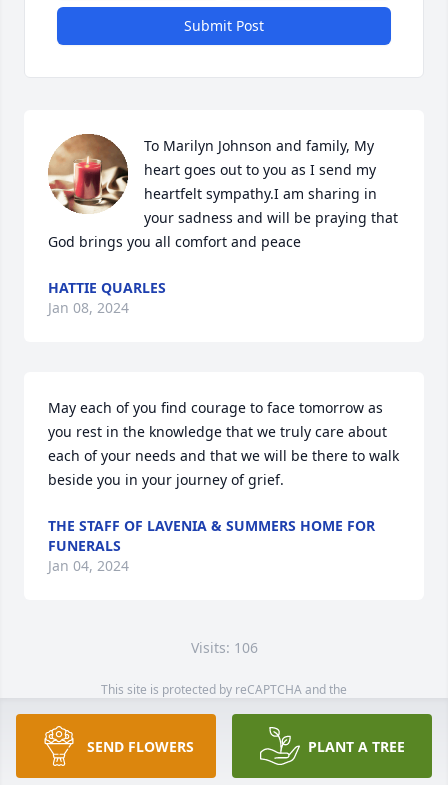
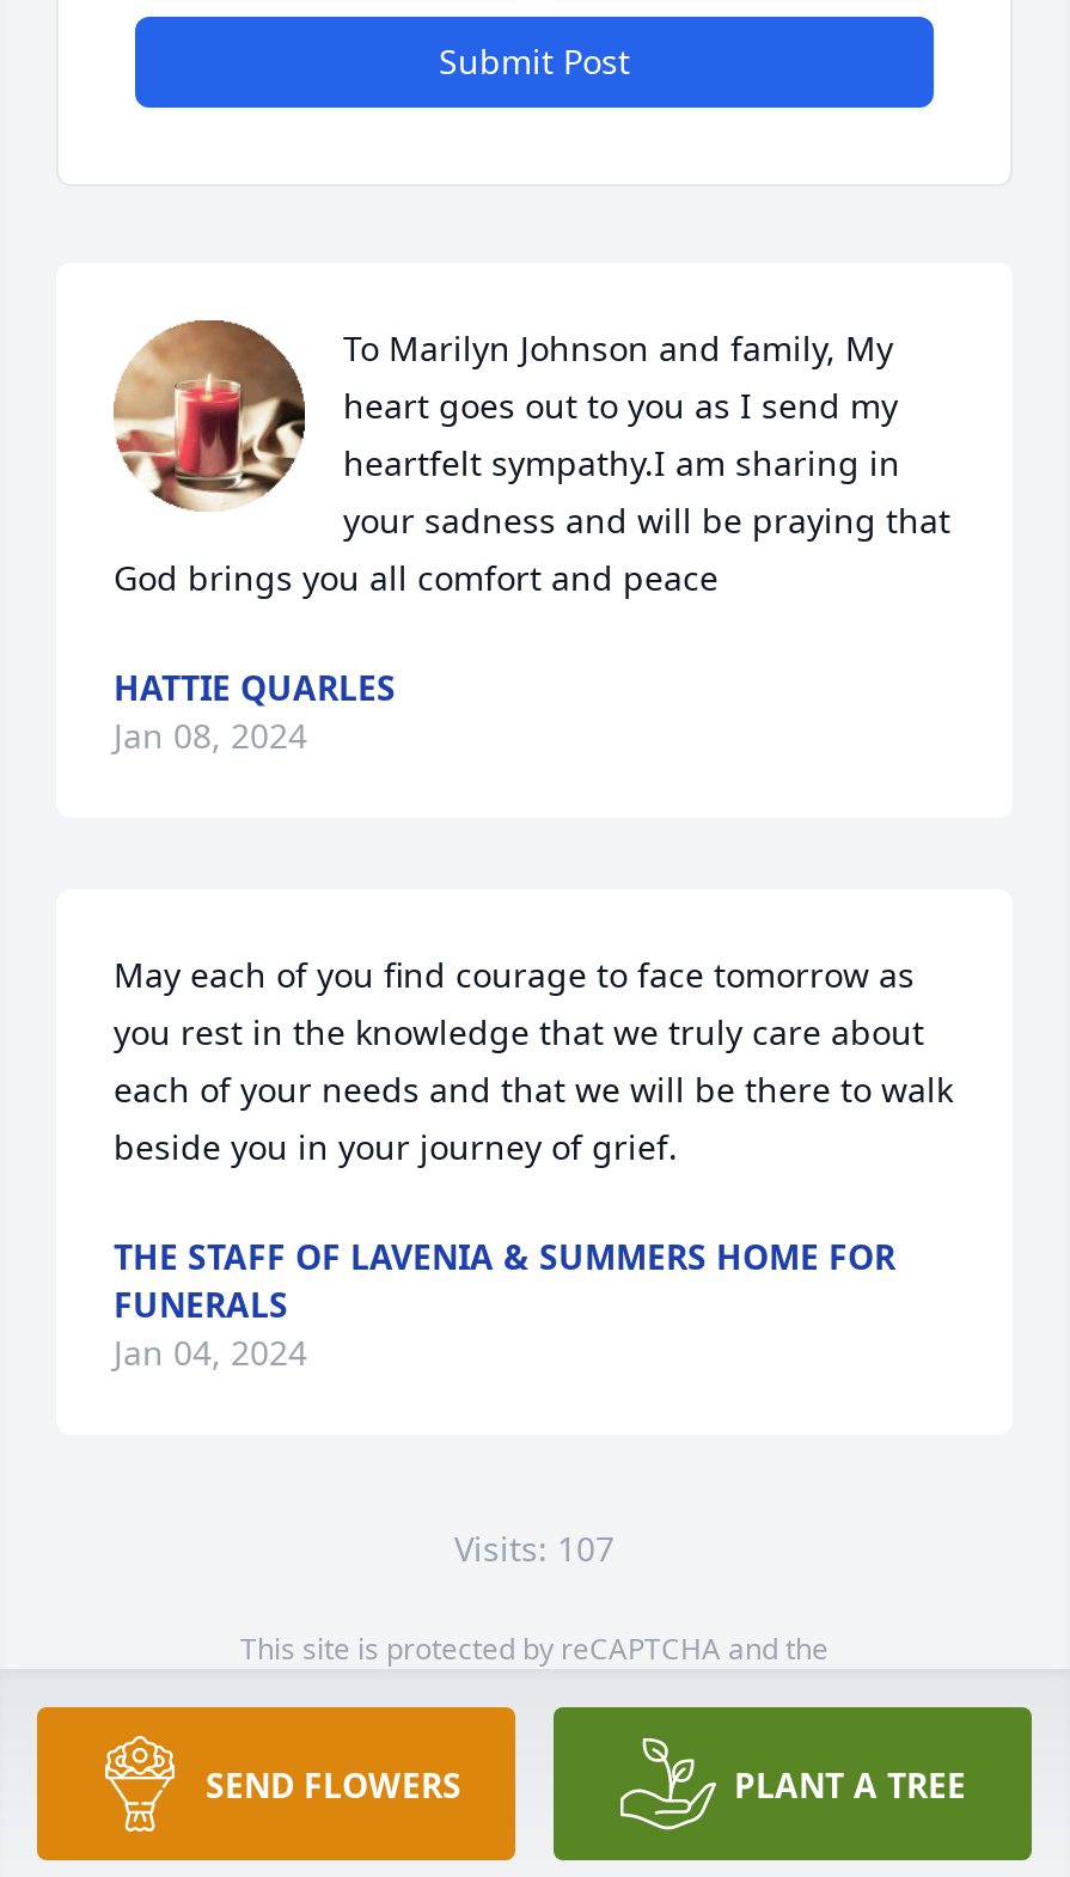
- Visits: 106
+ Visits: 107
